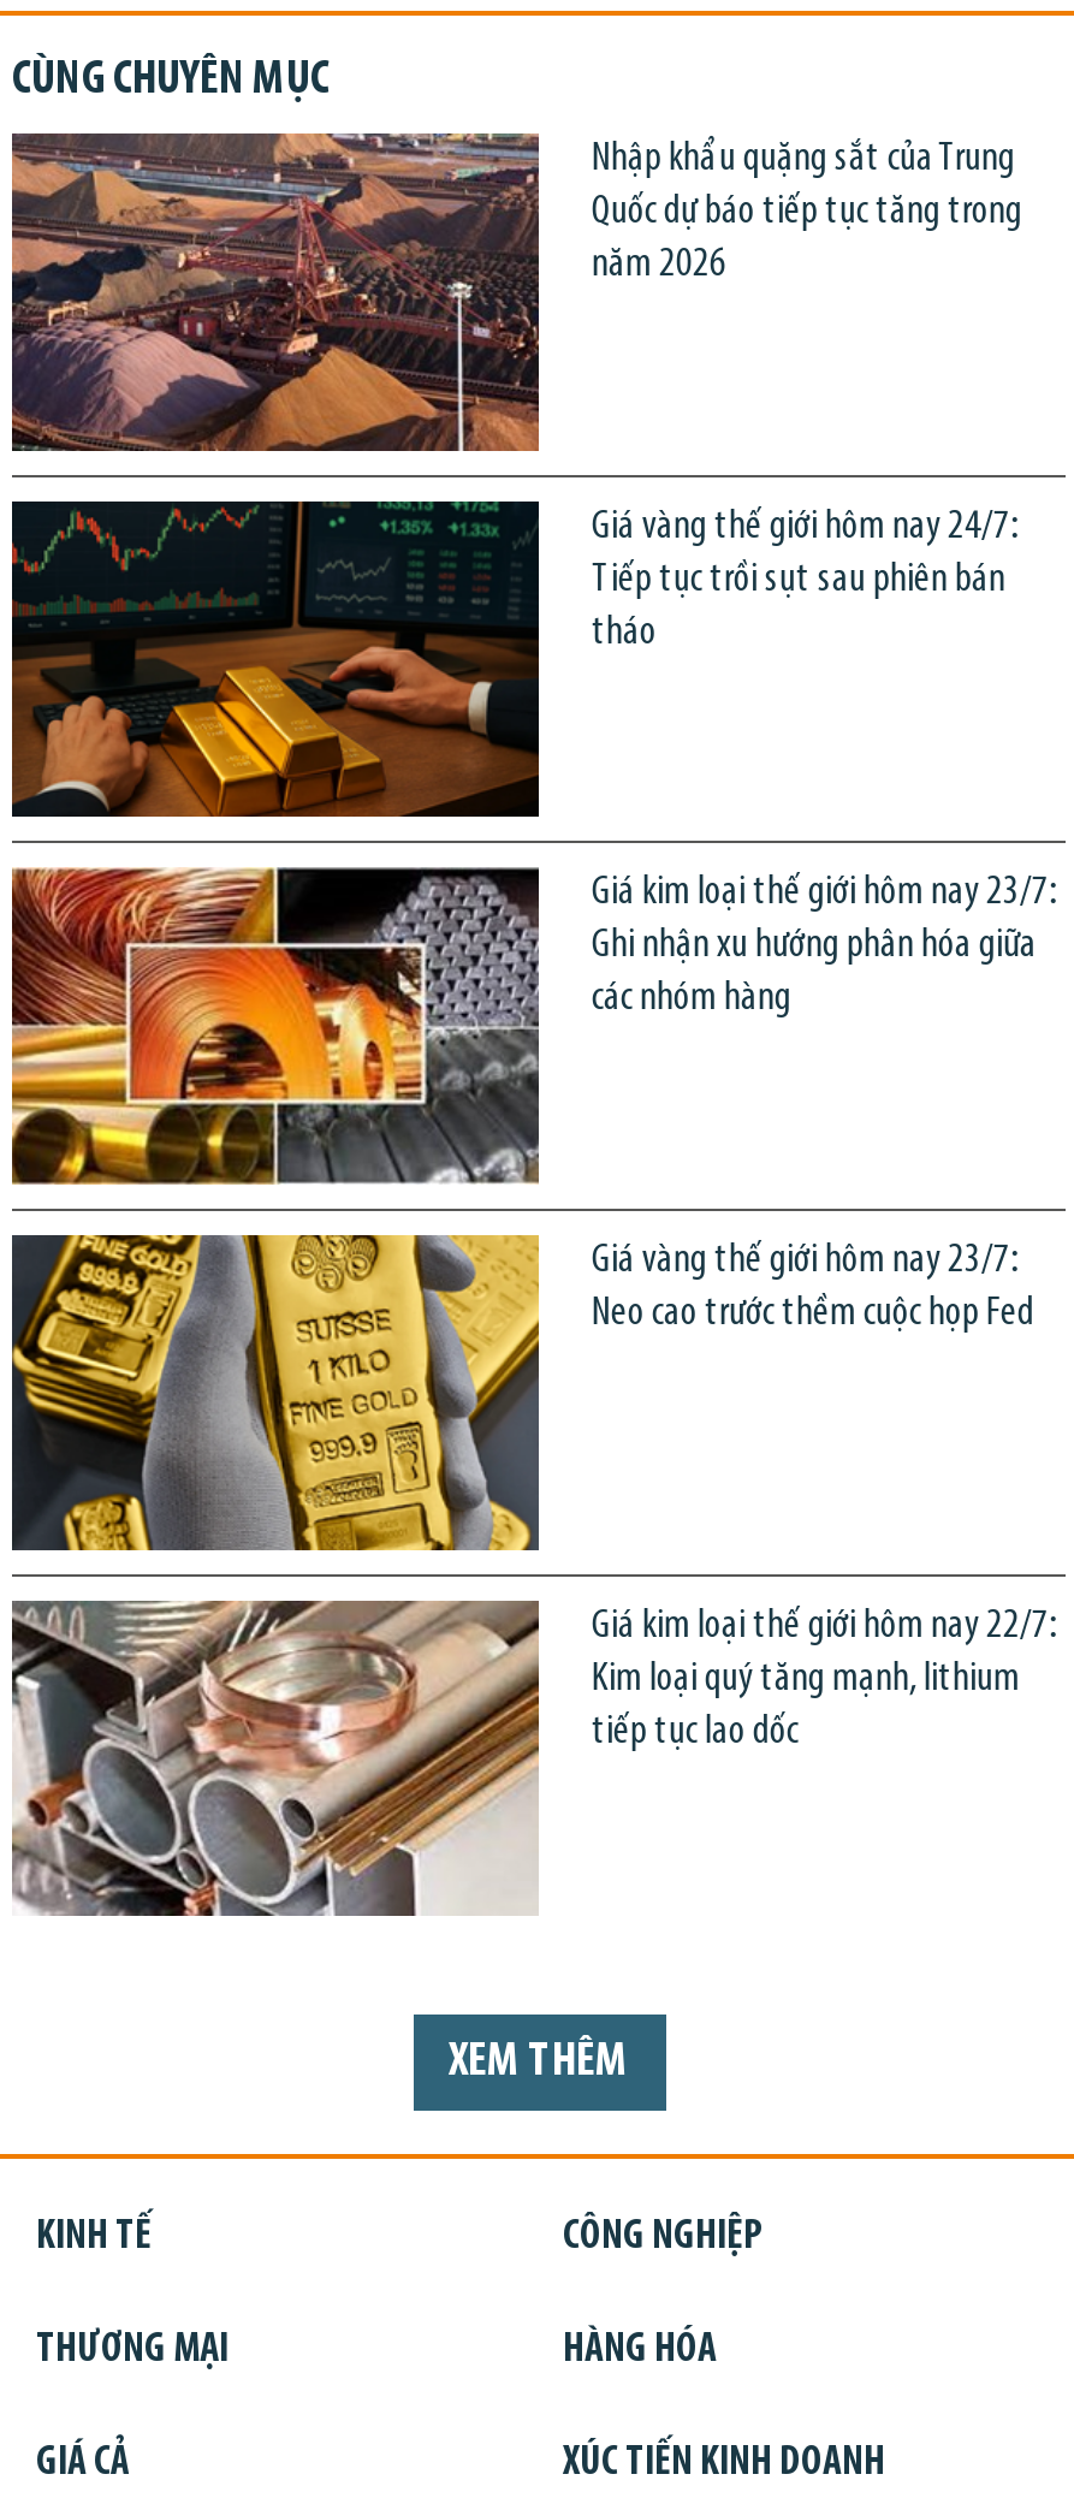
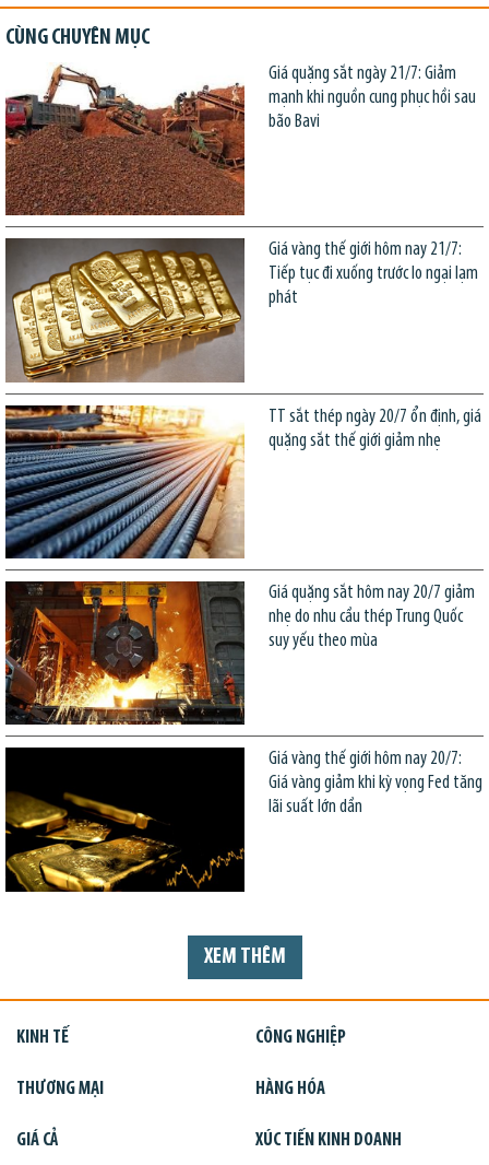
- [image]
- Nhập khẩu quặng sắt của Trung
- Quốc dự báo tiếp tục tăng trong
- năm 2026
+ [image]
+ Giá quặng sắt ngày 21/7: Giảm
+ mạnh khi nguồn cung phục hồi sau
+ bão Bavi

- [image]
- Giá vàng thế giới hôm nay 24/7:
- Tiếp tục trồi sụt sau phiên bán
- tháo
+ [image]
+ Giá vàng thế giới hôm nay 21/7:
+ Tiếp tục đi xuống trước lo ngại lạm
+ phát

- [image]
- Giá kim loại thế giới hôm nay 23/7:
- Ghi nhận xu hướng phân hóa giữa
- các nhóm hàng
+ [image]
+ TT sắt thép ngày 20/7 ổn định, giá
+ quặng sắt thế giới giảm nhẹ

- [image]
- Giá vàng thế giới hôm nay 23/7:
- Neo cao trước thềm cuộc họp Fed
+ [image]
+ Giá quặng sắt hôm nay 20/7 giảm
+ nhẹ do nhu cầu thép Trung Quốc
+ suy yếu theo mùa

- [image]
- Giá kim loại thế giới hôm nay 22/7:
- Kim loại quý tăng mạnh, lithium
- tiếp tục lao dốc
+ [image]
+ Giá vàng thế giới hôm nay 20/7:
+ Giá vàng giảm khi kỳ vọng Fed tăng
+ lãi suất lớn dần
